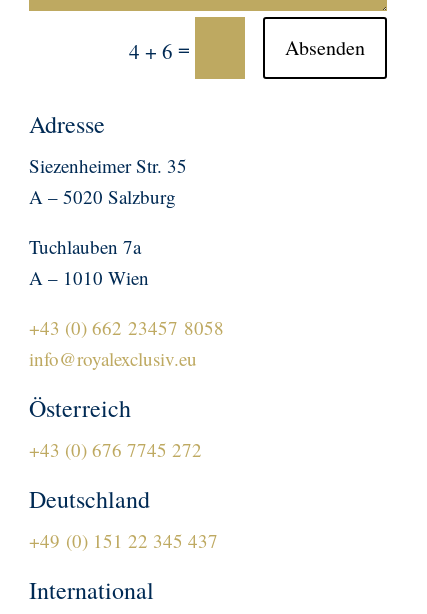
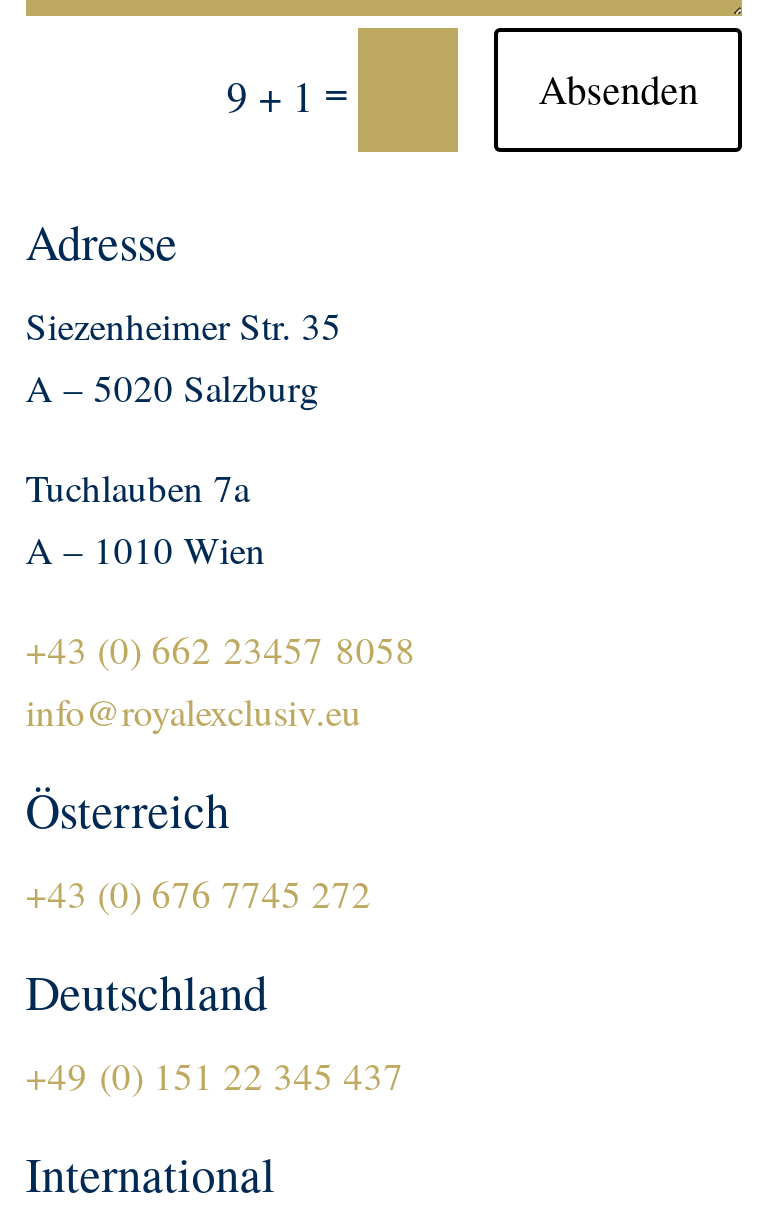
- 4 + 6 =
+ 9 + 1 =
